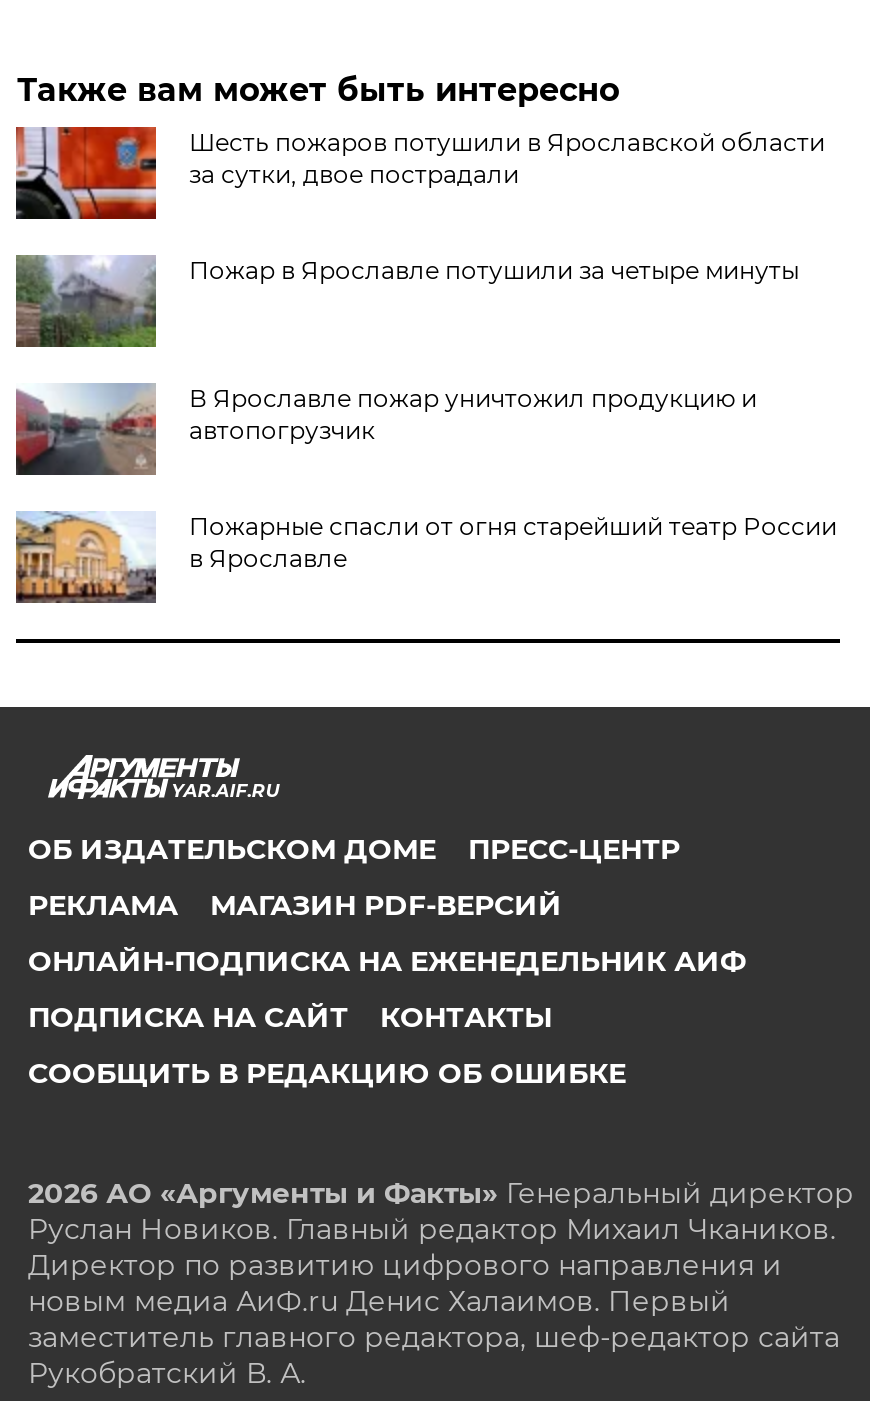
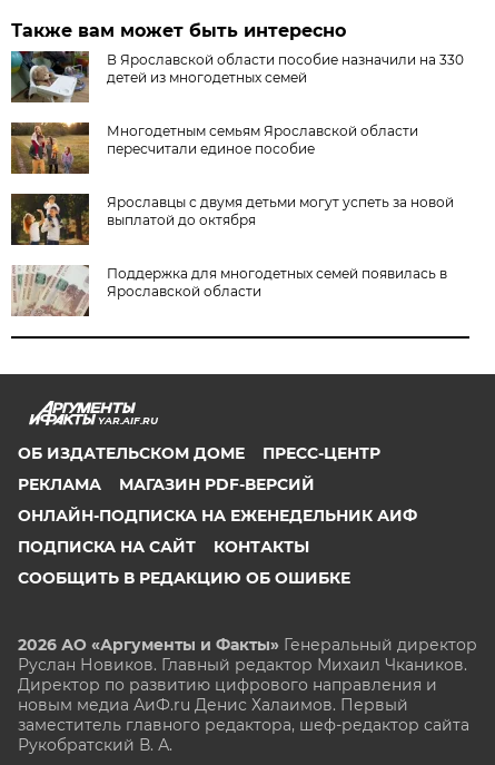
- [image]
- Шесть пожаров потушили в Ярославской области
- за сутки, двое пострадали
+ [image]
+ В Ярославской области пособие назначили на 330
+ детей из многодетных семей

- [image]
- Пожар в Ярославле потушили за четыре минуты
+ [image]
+ Многодетным семьям Ярославской области
+ пересчитали единое пособие

- [image]
- В Ярославле пожар уничтожил продукцию и
- автопогрузчик
+ [image]
+ Ярославцы с двумя детьми могут успеть за новой
+ выплатой до октября

- [image]
- Пожарные спасли от огня старейший театр России
- в Ярославле
+ [image]
+ Поддержка для многодетных семей появилась в
+ Ярославской области
